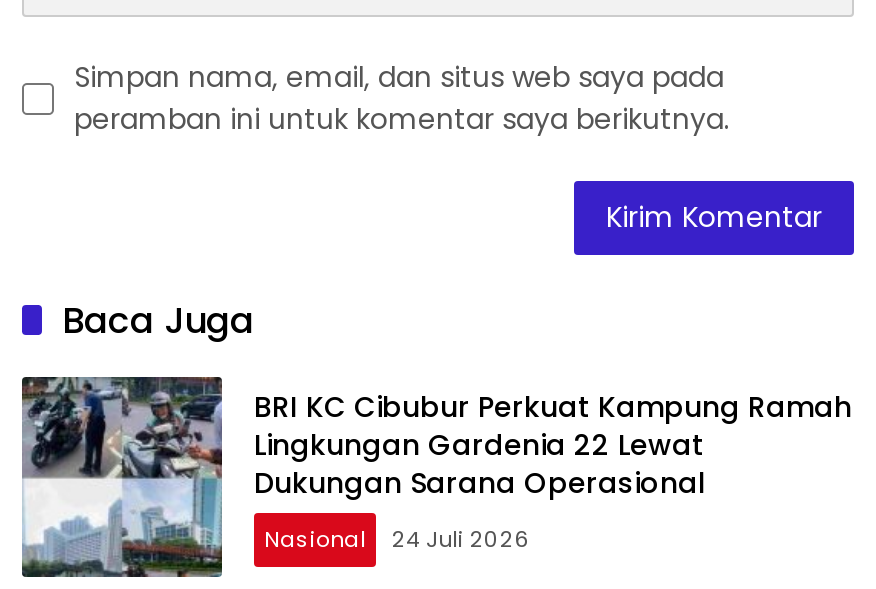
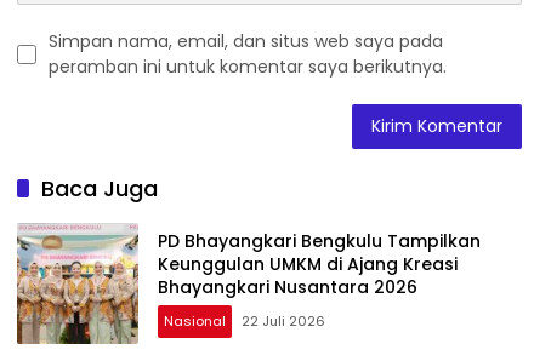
- [image]
- BRI KC Cibubur Perkuat Kampung Ramah
- Lingkungan Gardenia 22 Lewat
- Dukungan Sarana Operasional
+ [image]
+ PD Bhayangkari Bengkulu Tampilkan
+ Keunggulan UMKM di Ajang Kreasi
+ Bhayangkari Nusantara 2026

- Nasional 24 Juli 2026
+ Nasional 22 Juli 2026
